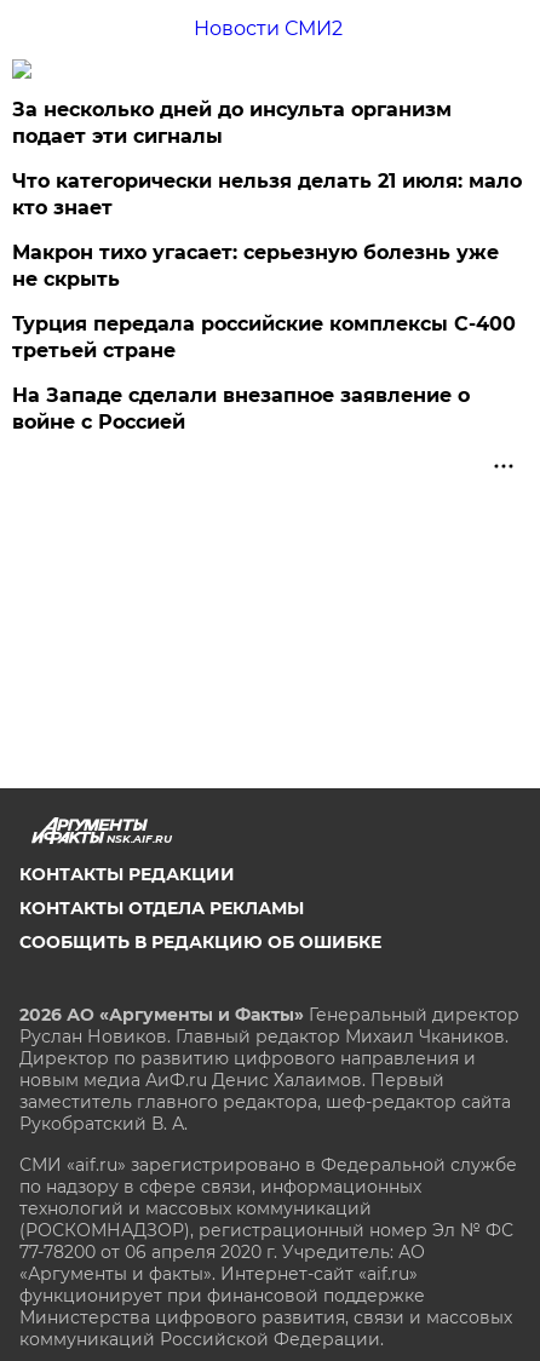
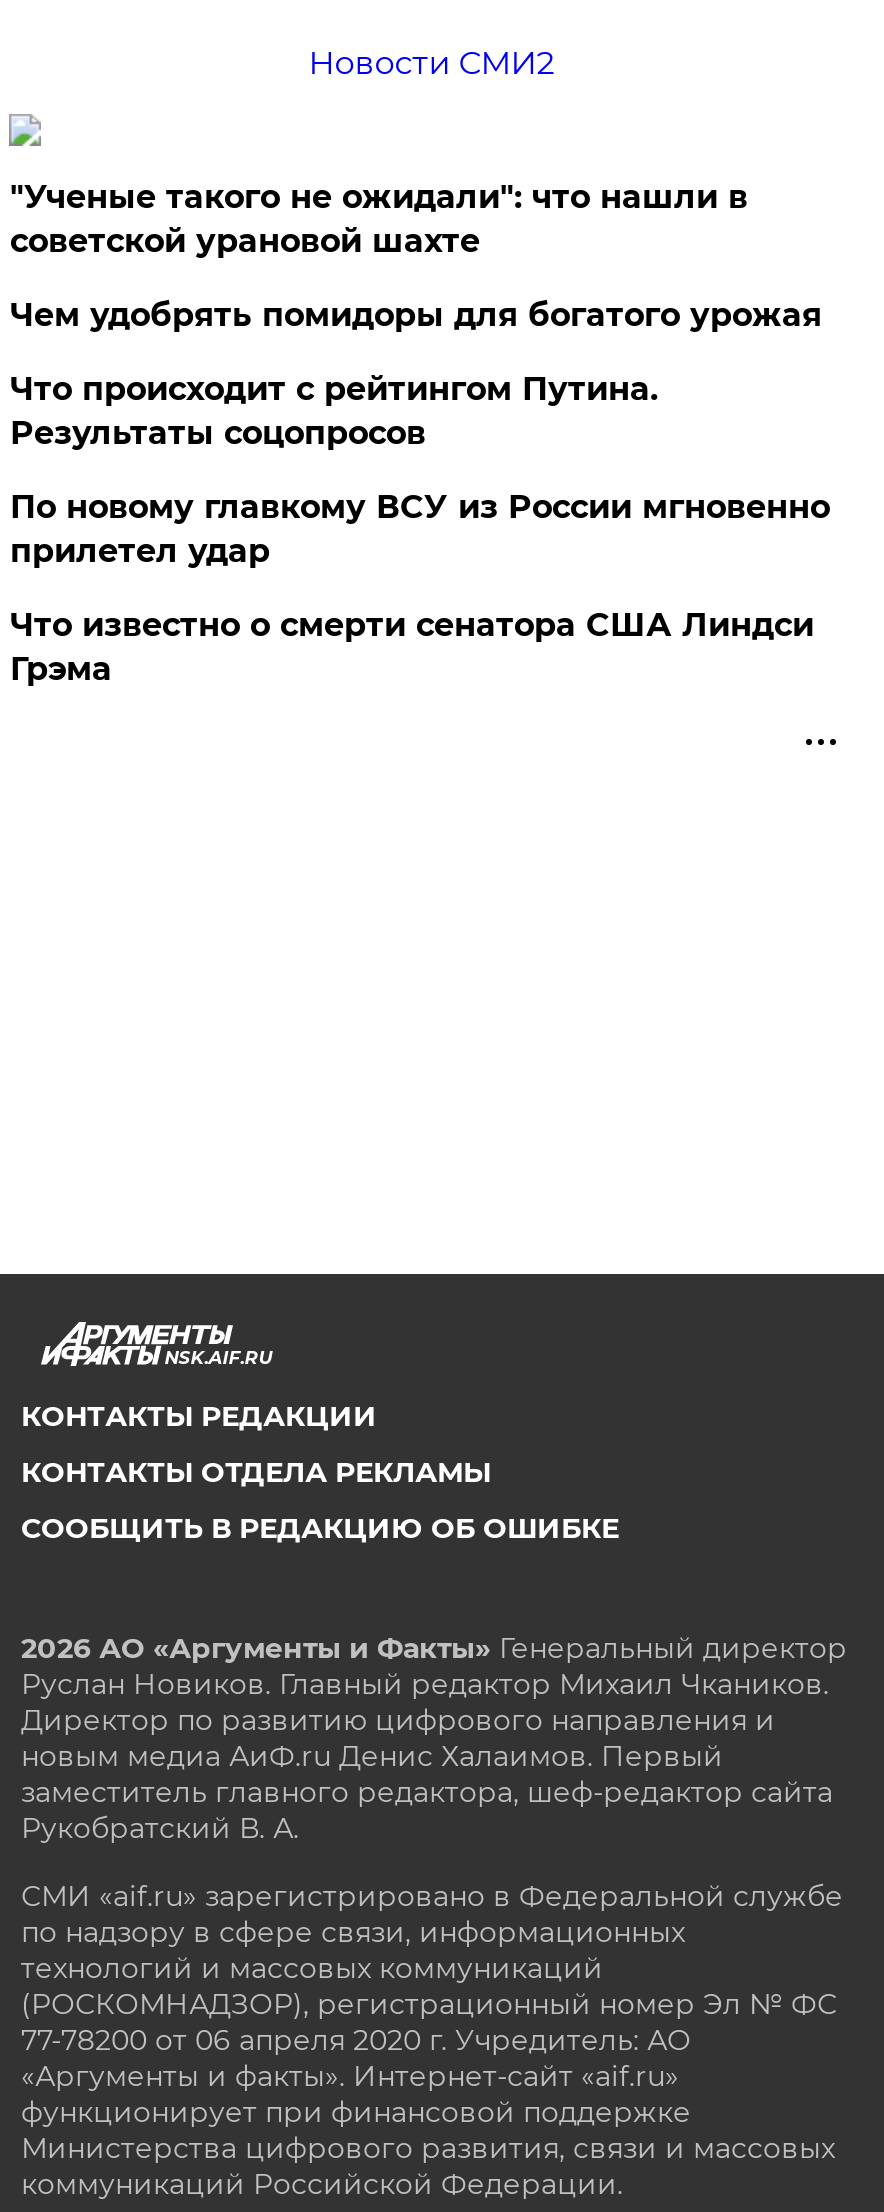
- За несколько дней до инсульта организм
- подает эти сигналы
+ "Ученые такого не ожидали": что нашли в
+ советской урановой шахте

- Что категорически нельзя делать 21 июля: мало
- кто знает
+ Чем удобрять помидоры для богатого урожая

- Макрон тихо угасает: серьезную болезнь уже
- не скрыть
+ Что происходит с рейтингом Путина.
+ Результаты соцопросов

- Турция передала российские комплексы С-400
- третьей стране
+ По новому главкому ВСУ из России мгновенно
+ прилетел удар

- На Западе сделали внезапное заявление о
- войне с Россией
+ Что известно о смерти сенатора США Линдси
+ Грэма
